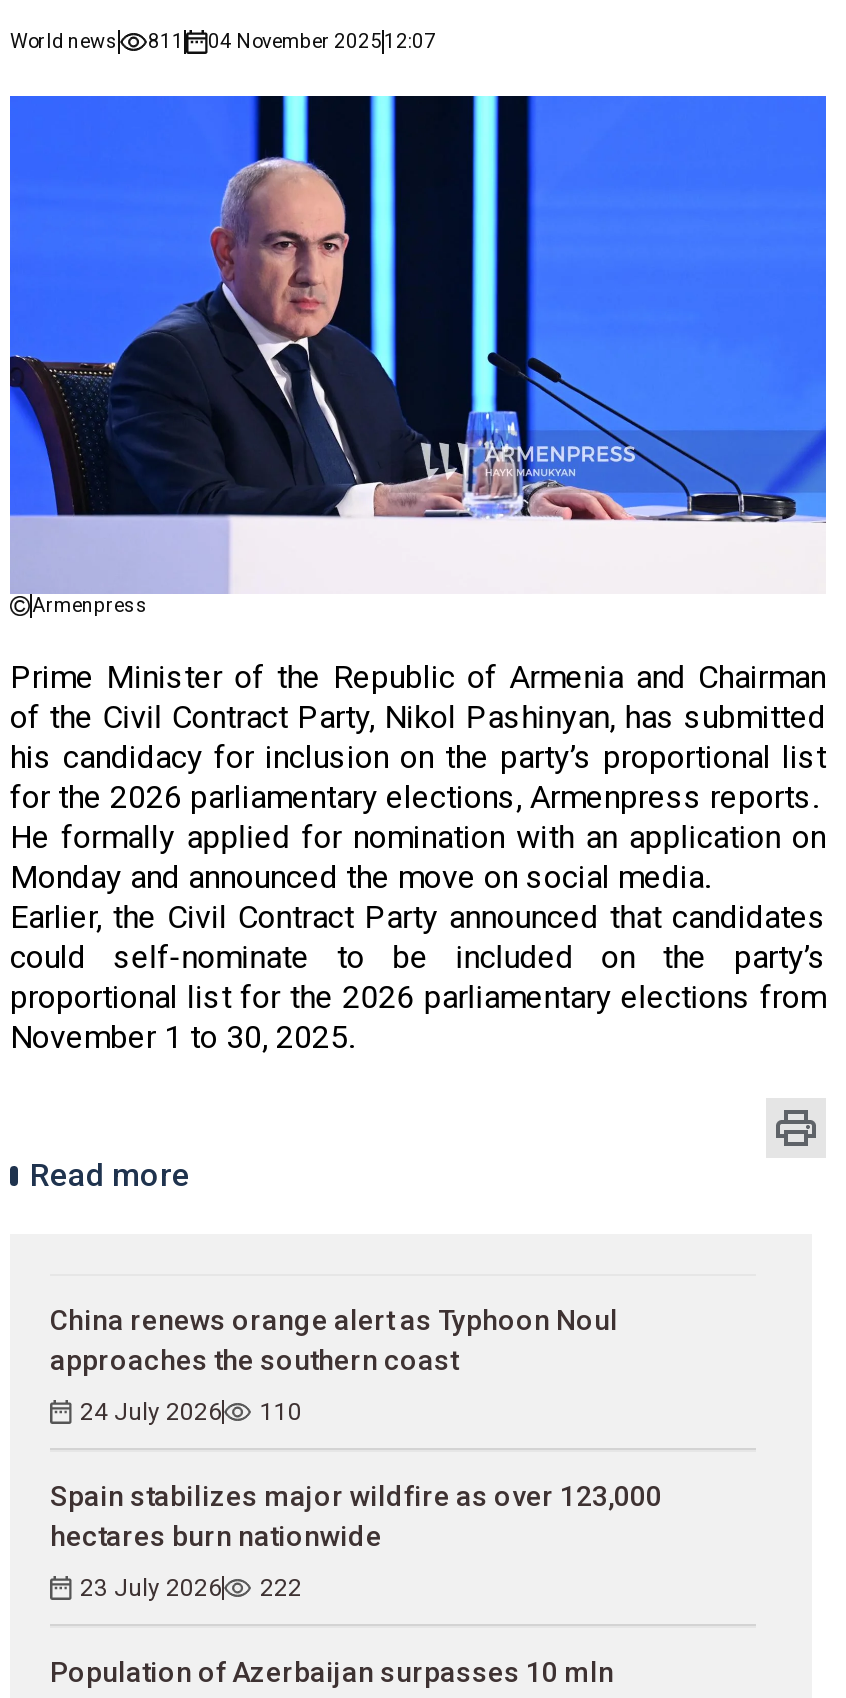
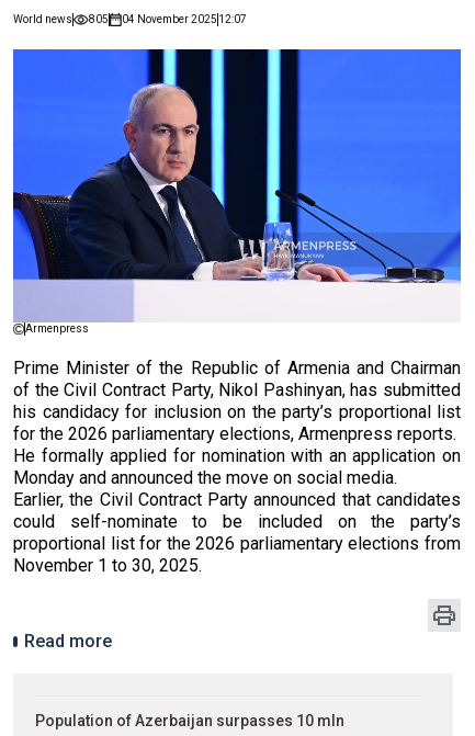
- World news 811 04 November 202512:07
+ World news 805 04 November 202512:07

- China renews orange alert as Typhoon Noul
- approaches the southern coast
- 24 July 2026
- 110
- Spain stabilizes major wildfire as over 123,000
- hectares burn nationwide
- 23 July 2026
- 222
